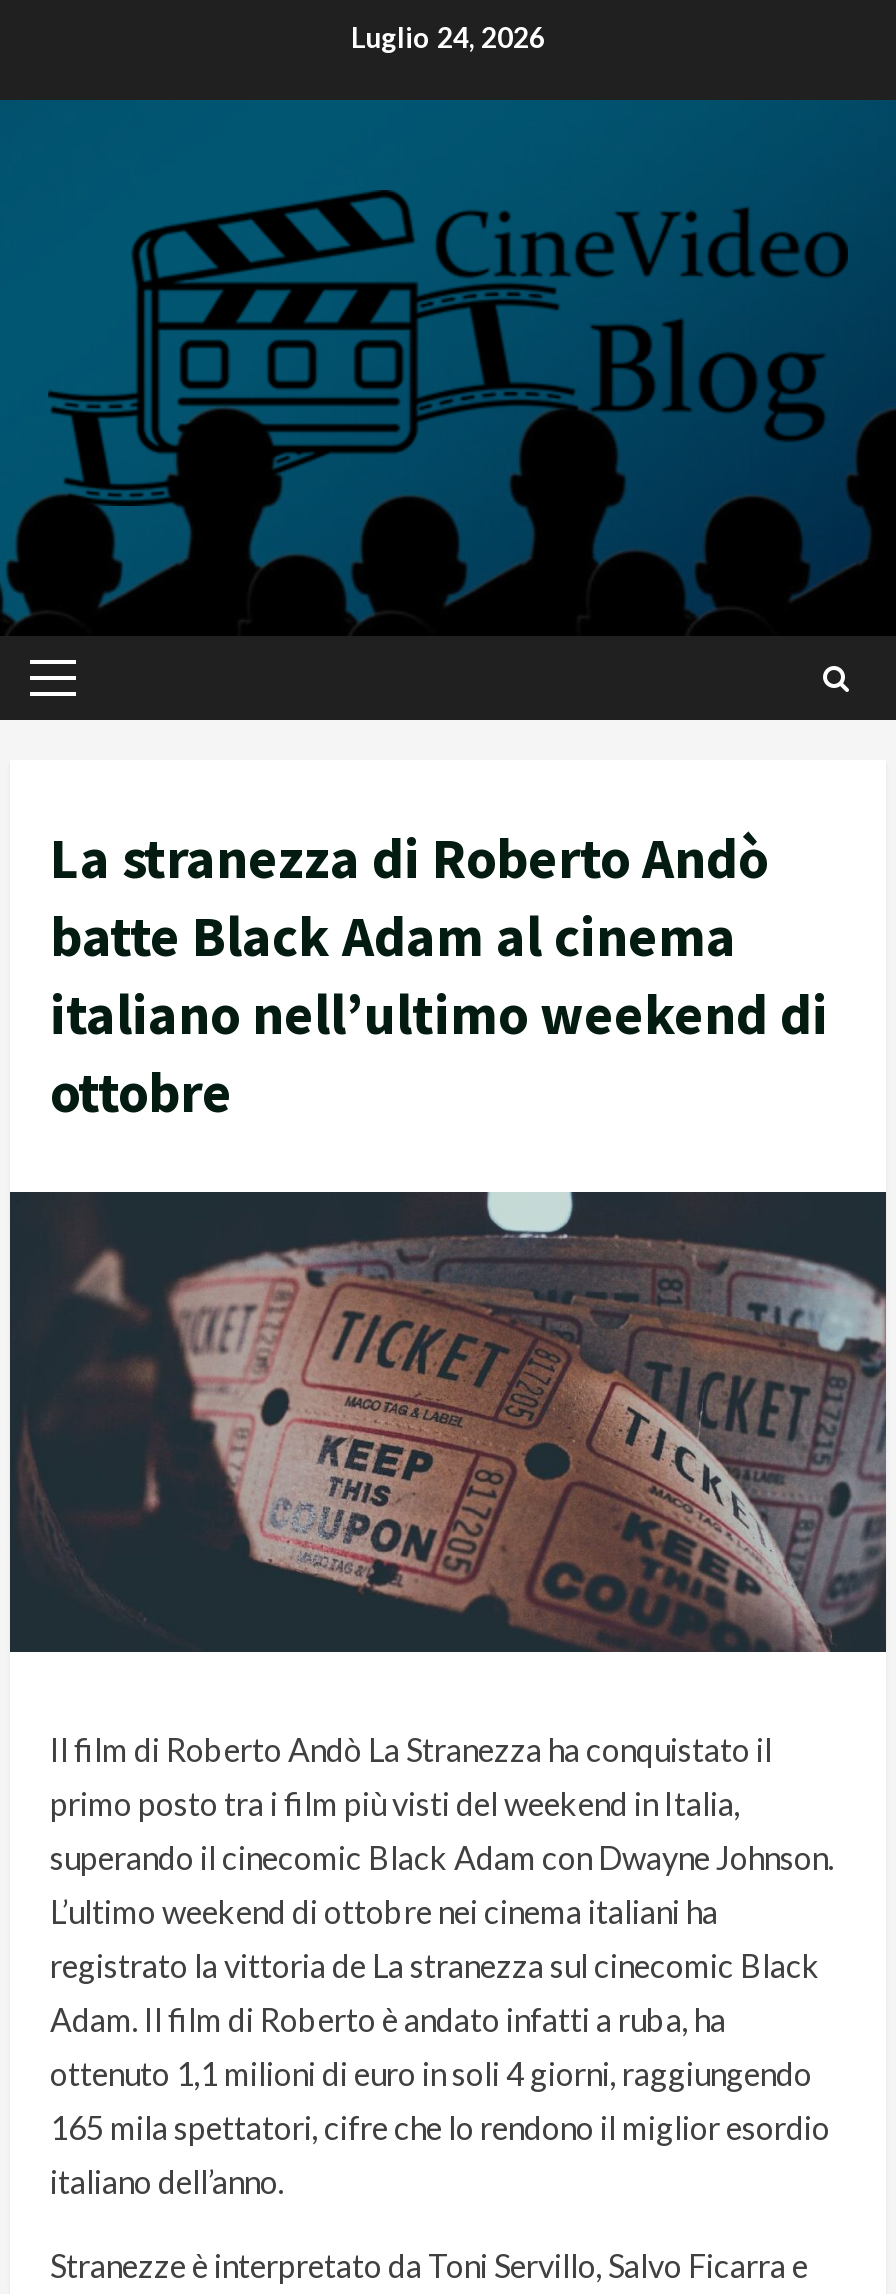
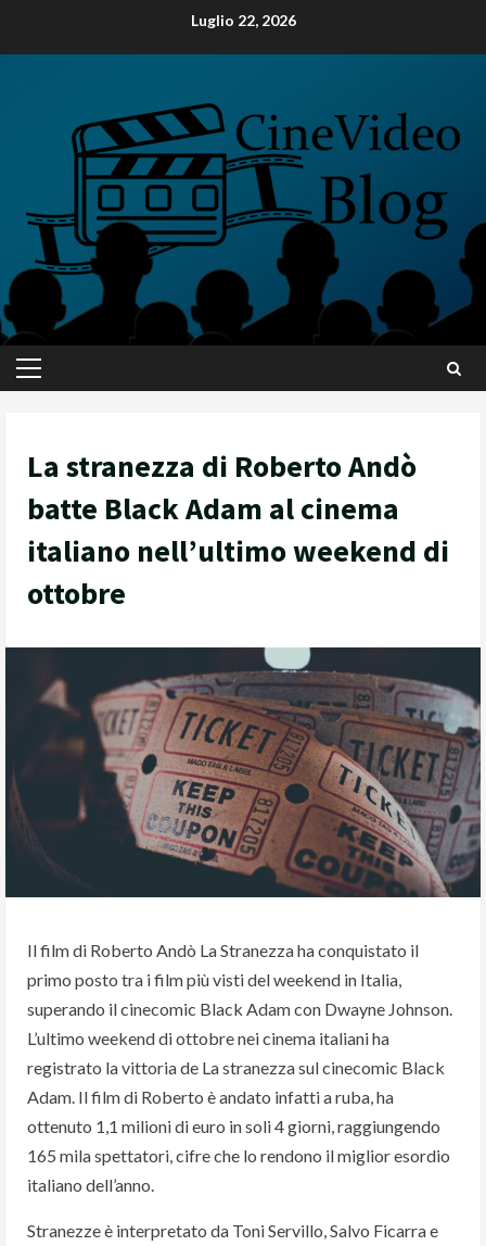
- Luglio 24, 2026
+ Luglio 22, 2026
